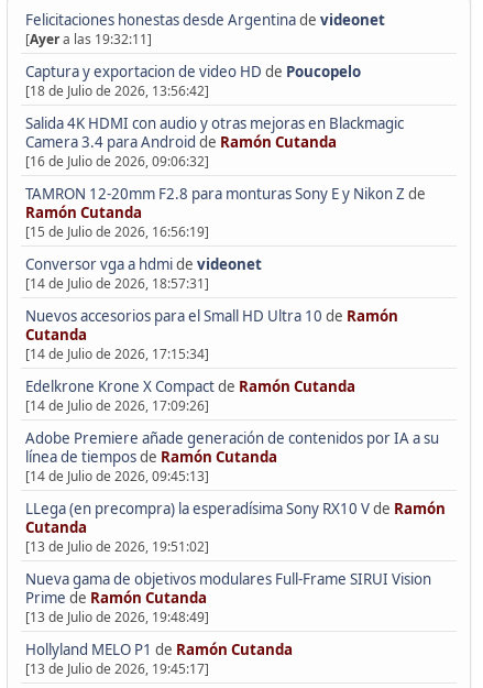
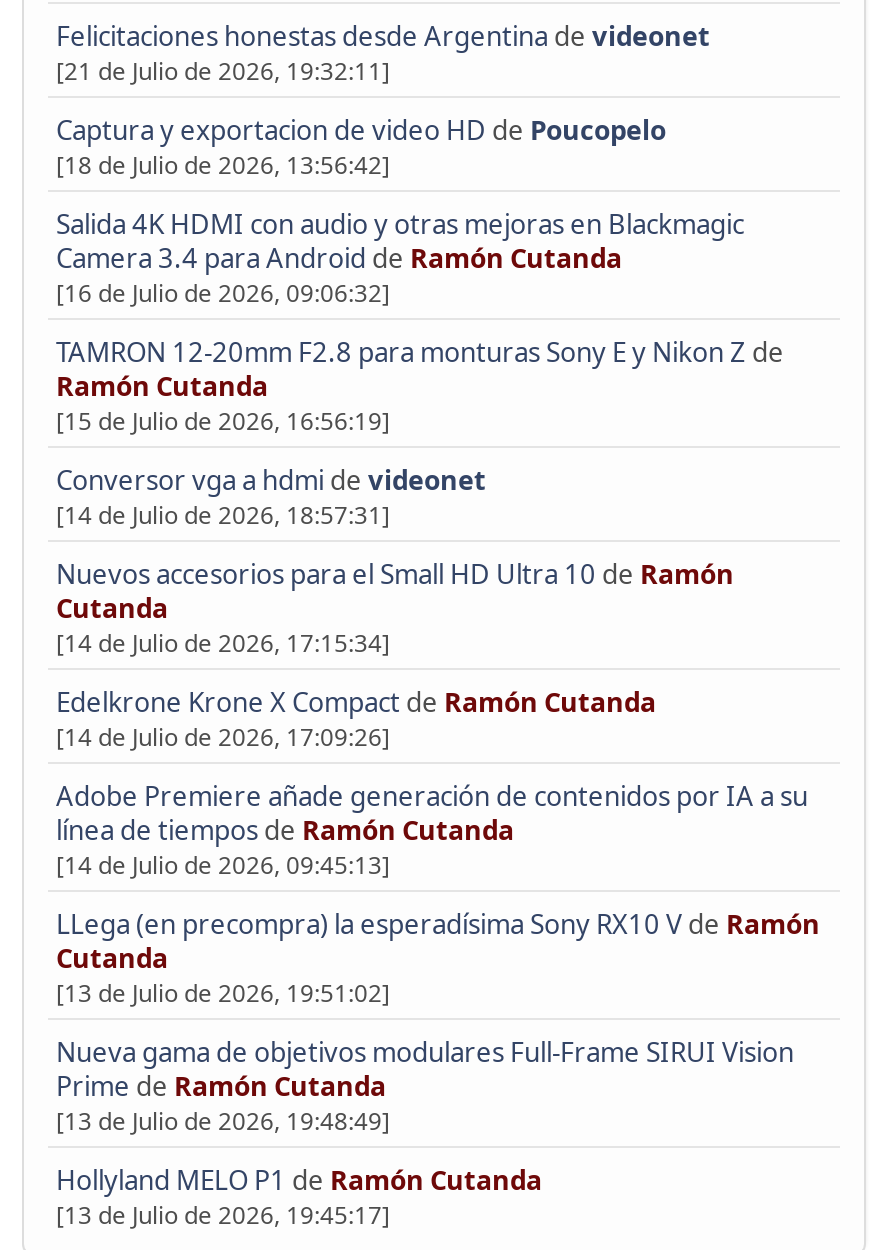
- [Ayer a las 19:32:11]
+ [21 de Julio de 2026, 19:32:11]
